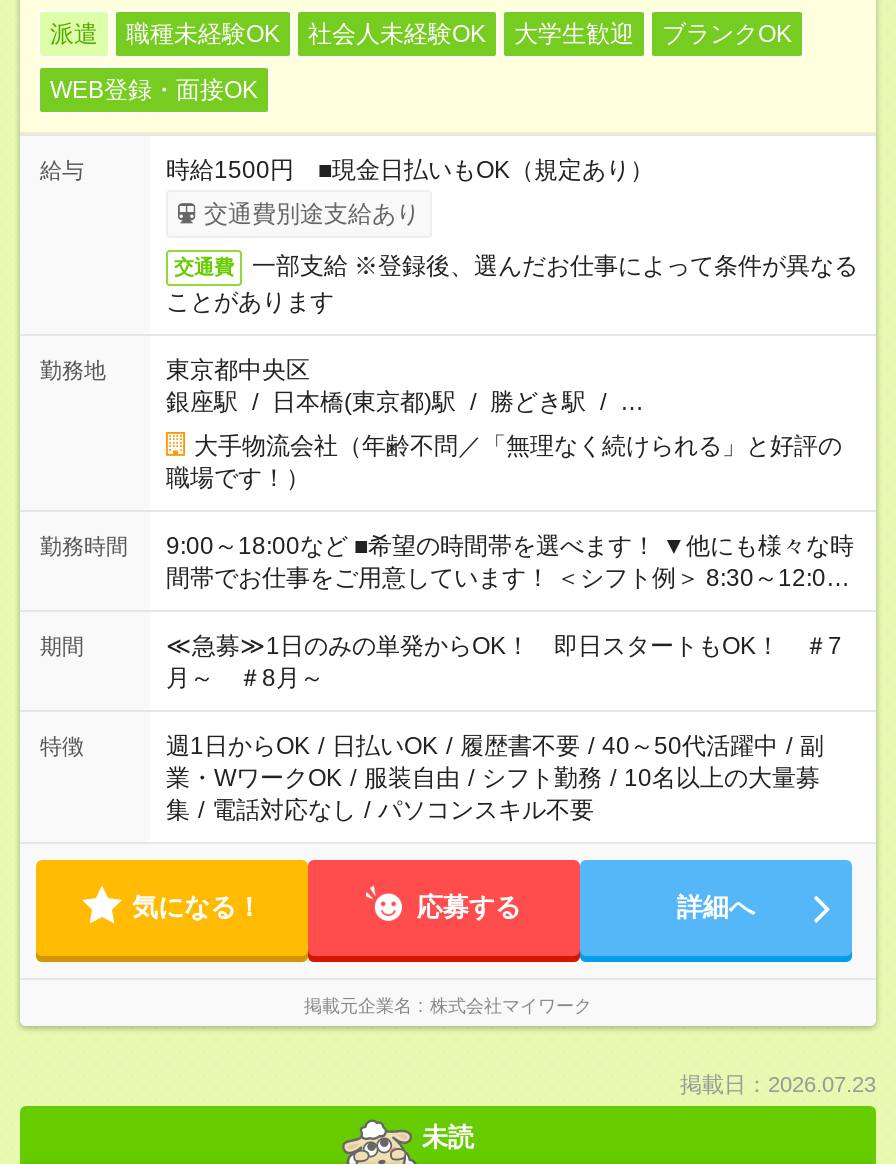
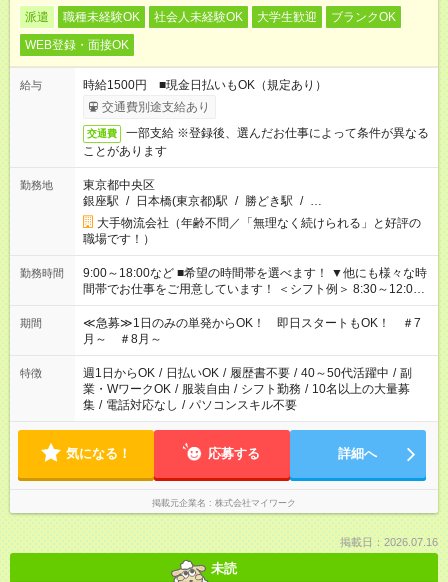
- 掲載日：2026.07.23
+ 掲載日：2026.07.16
